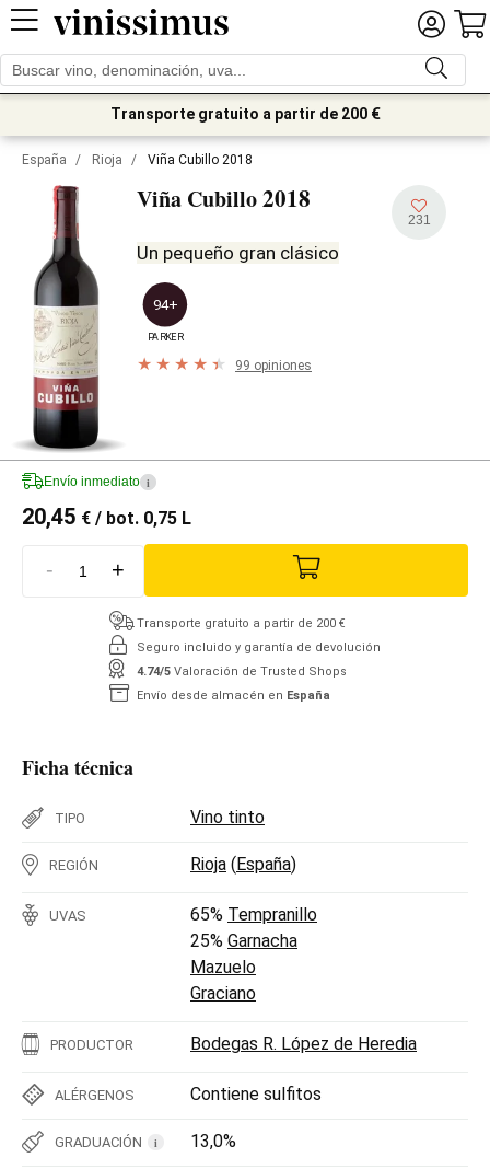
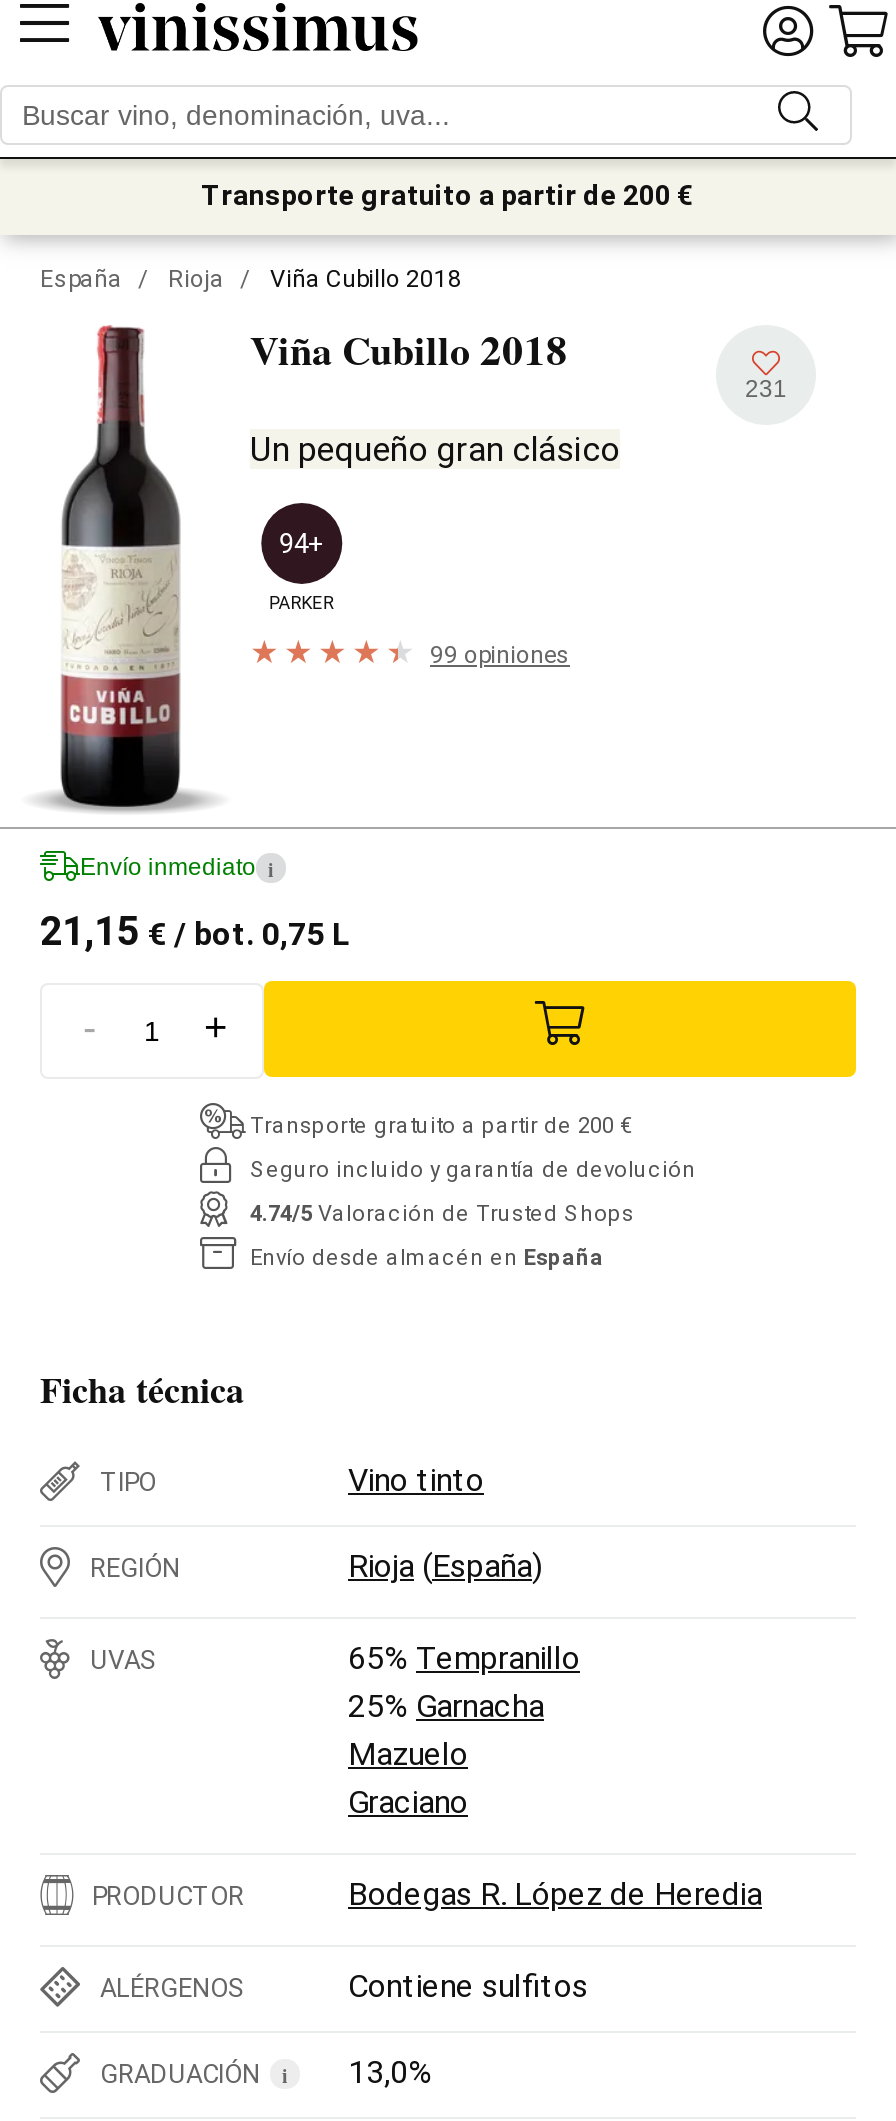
- 20,45 €/ bot. 0,75 L
+ 21,15 €/ bot. 0,75 L
